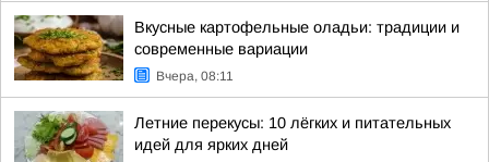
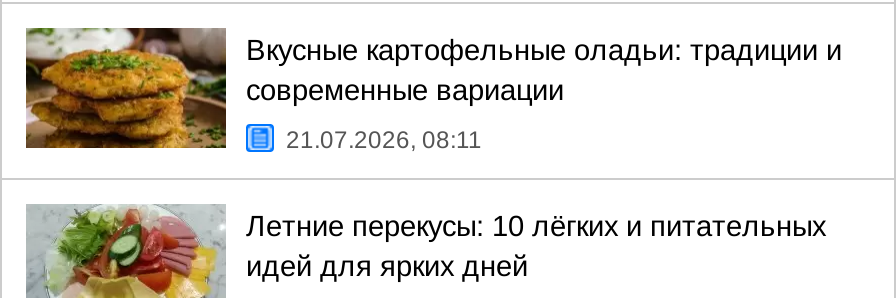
- Вчера, 08:11
+ 21.07.2026, 08:11
